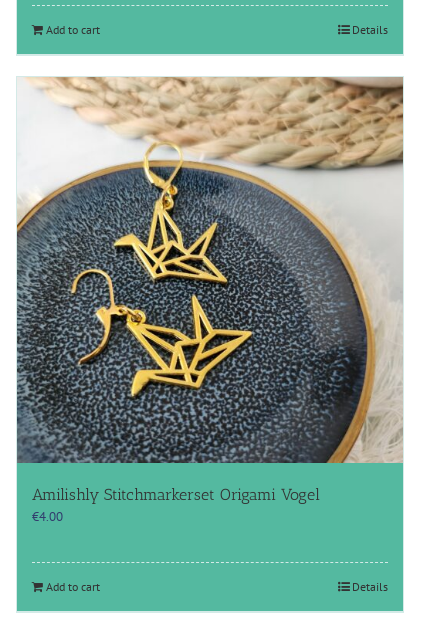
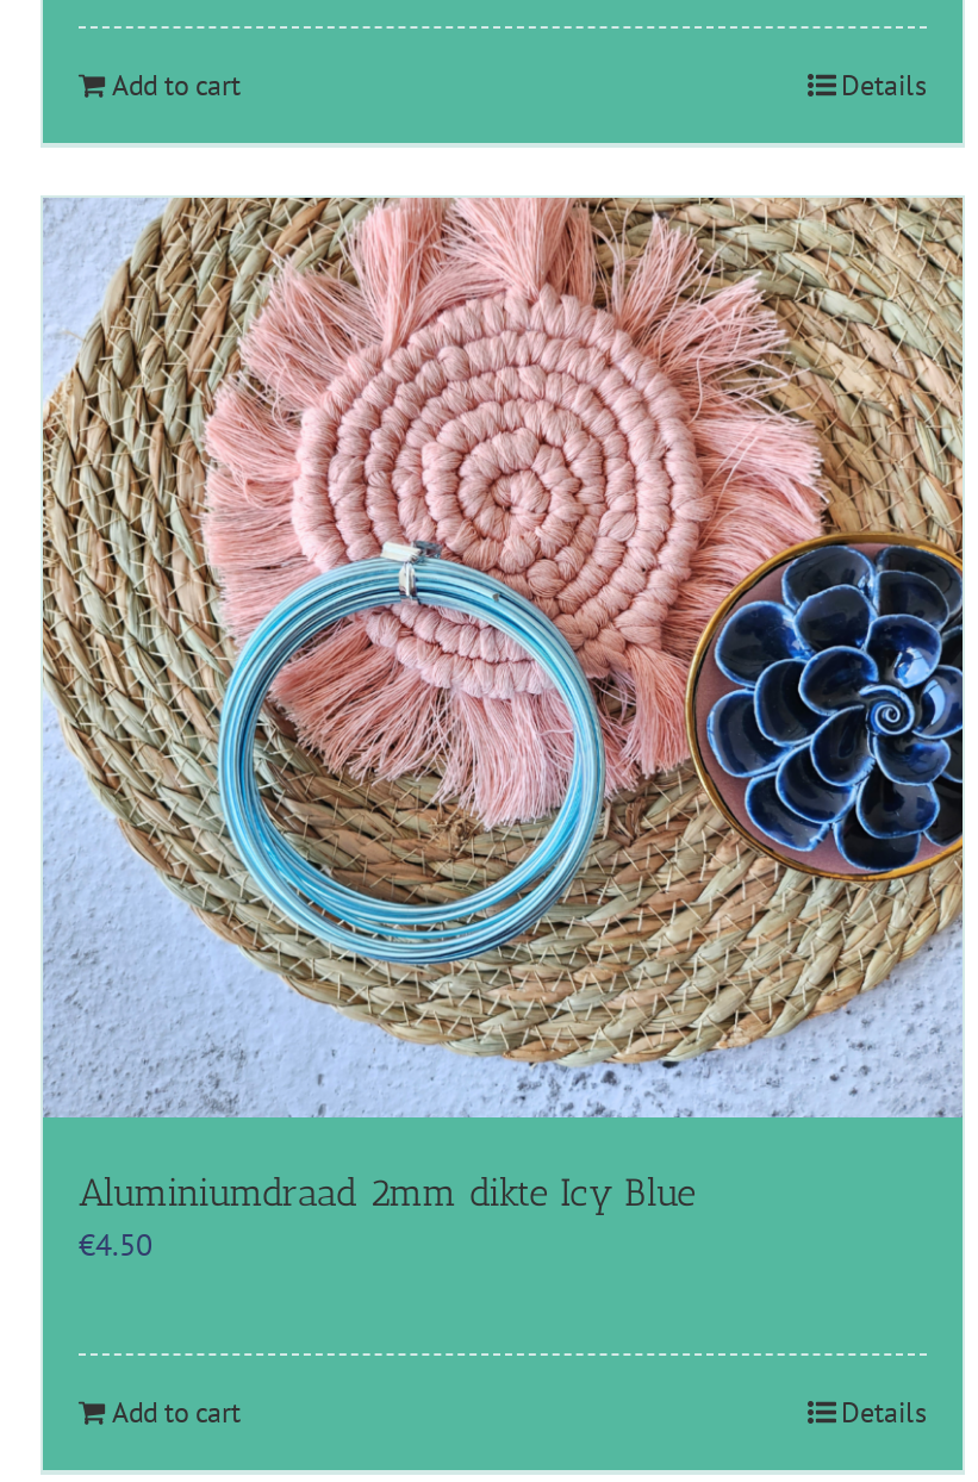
- [image]
- Amilishly Stitchmarkerset Origami Vogel
- €4.00
+ [image]
+ Aluminiumdraad 2mm dikte Icy Blue
+ €4.50
